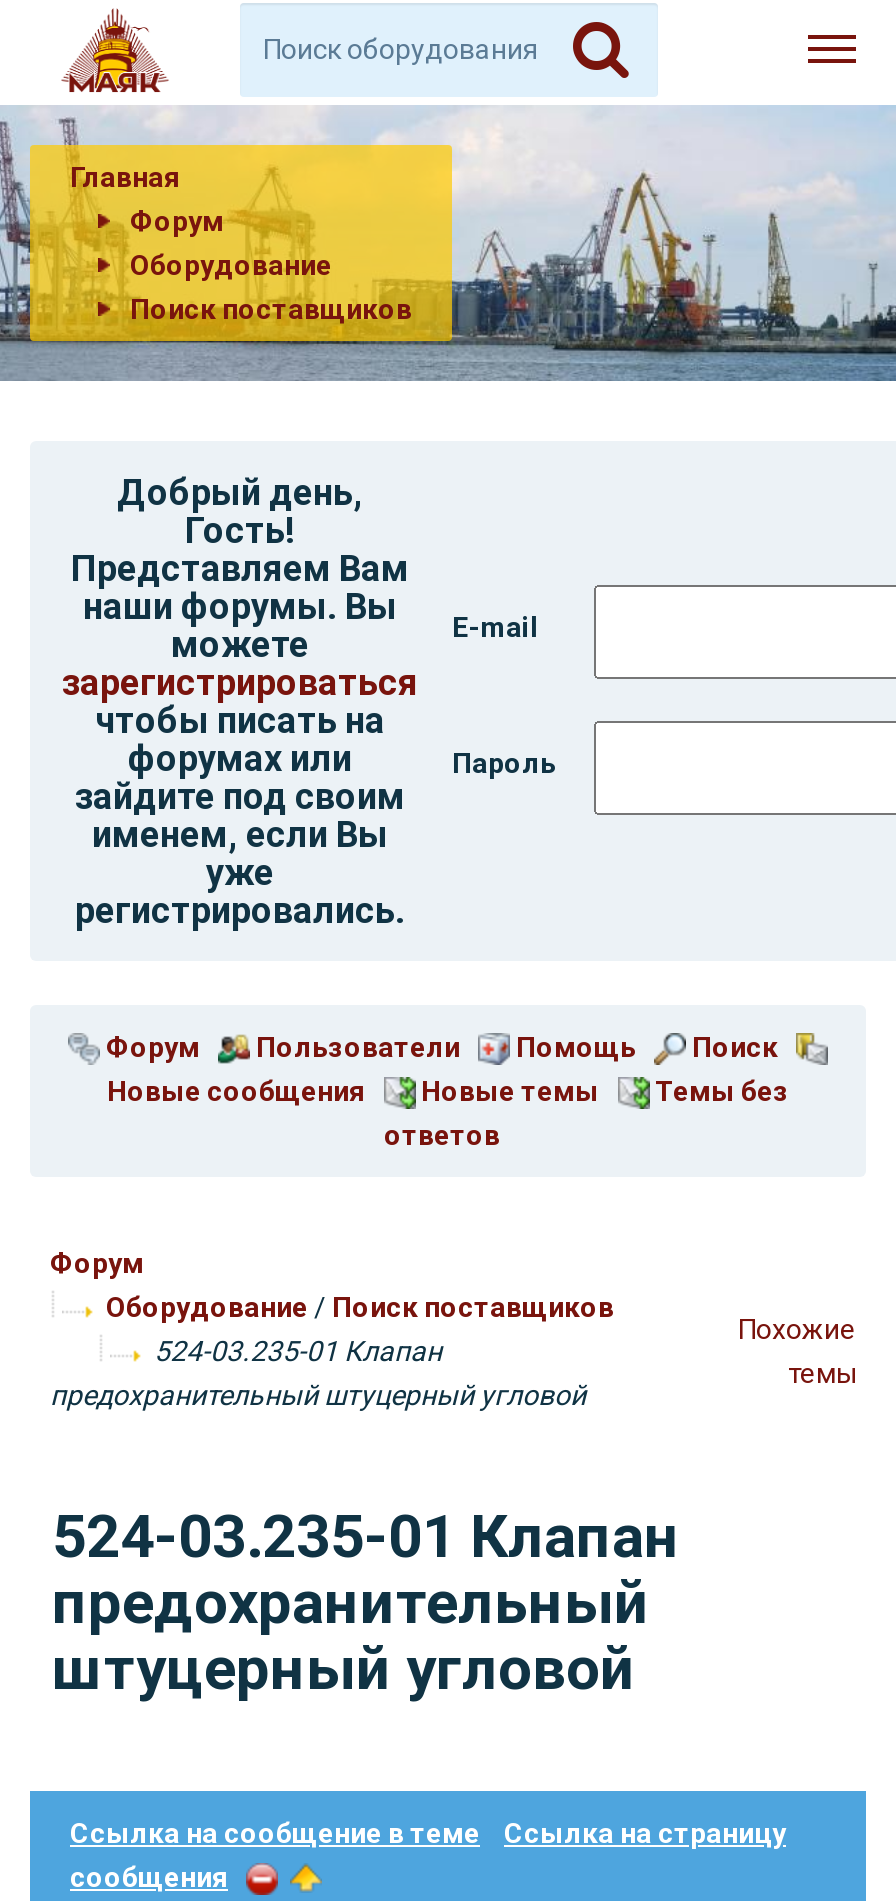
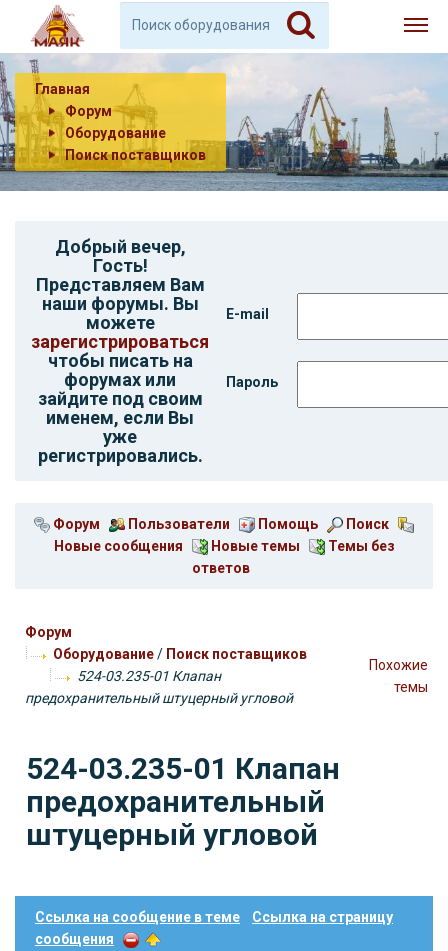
- Добрый день,
+ Добрый вечер,
